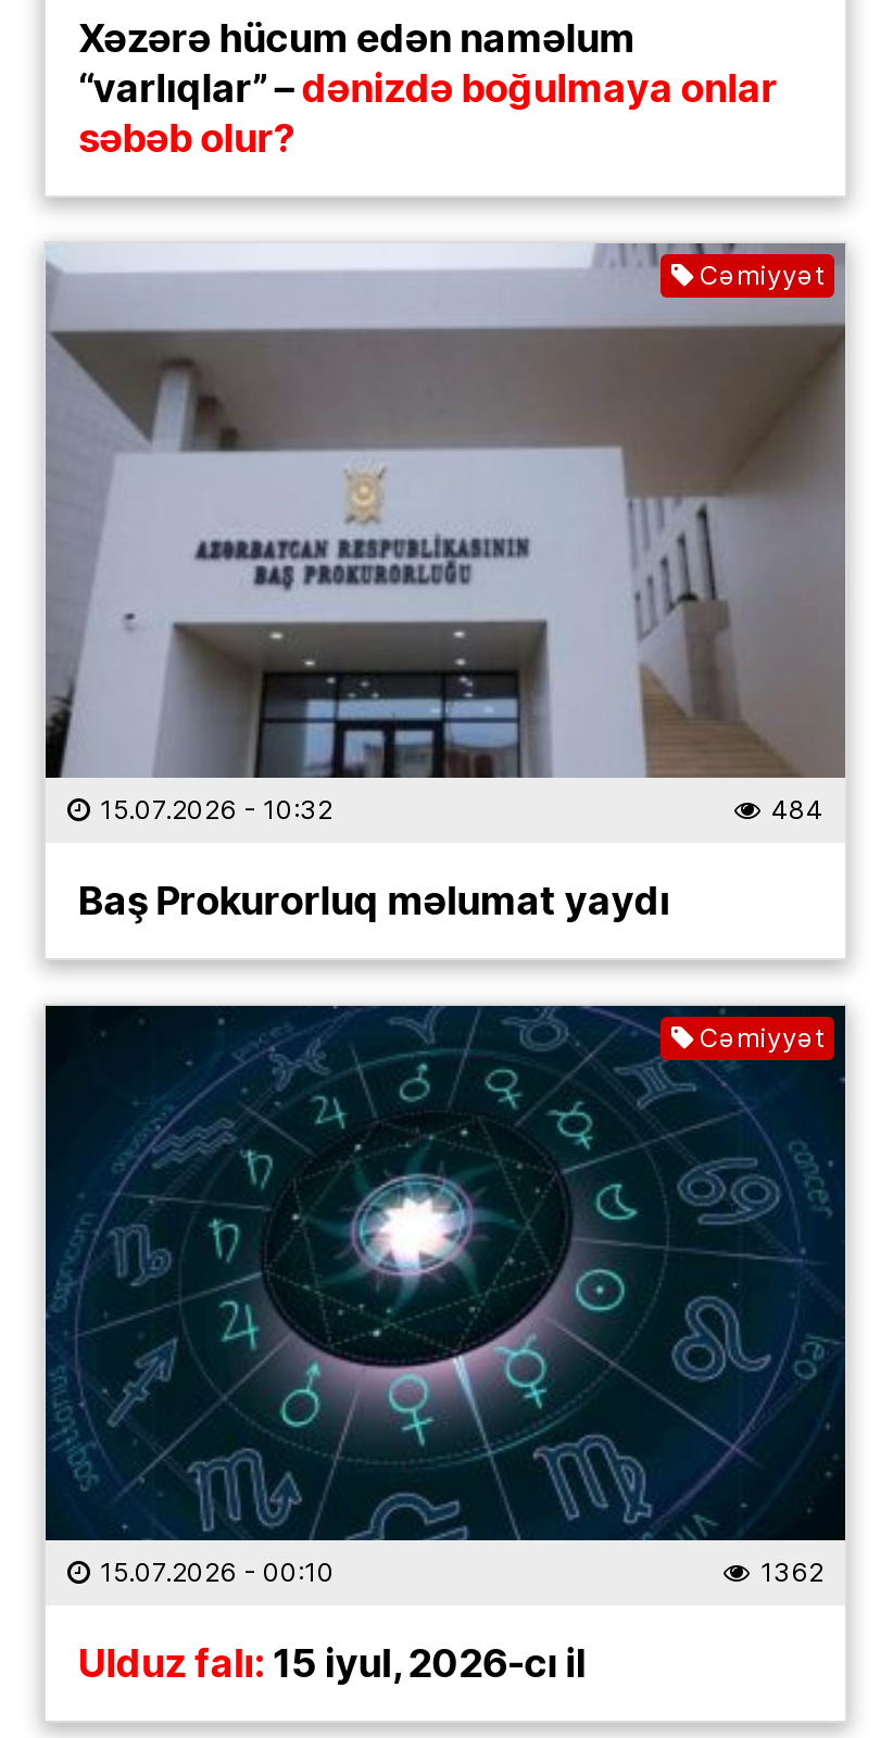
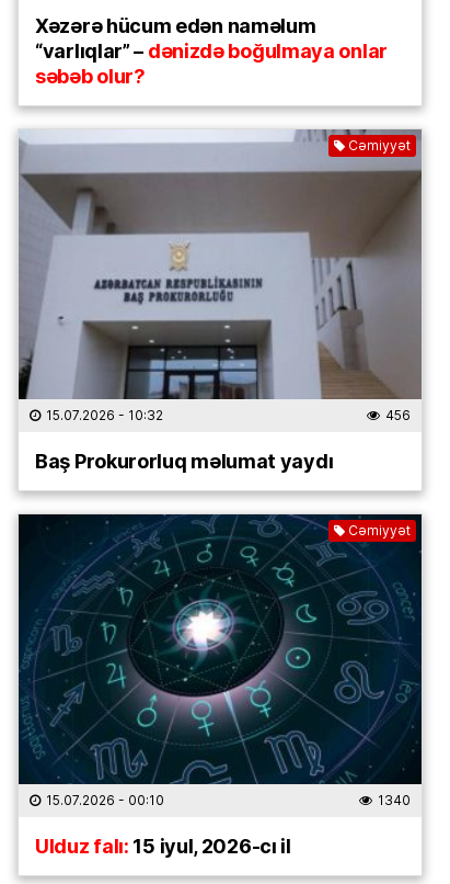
- 484
+ 456

- 1362
+ 1340
